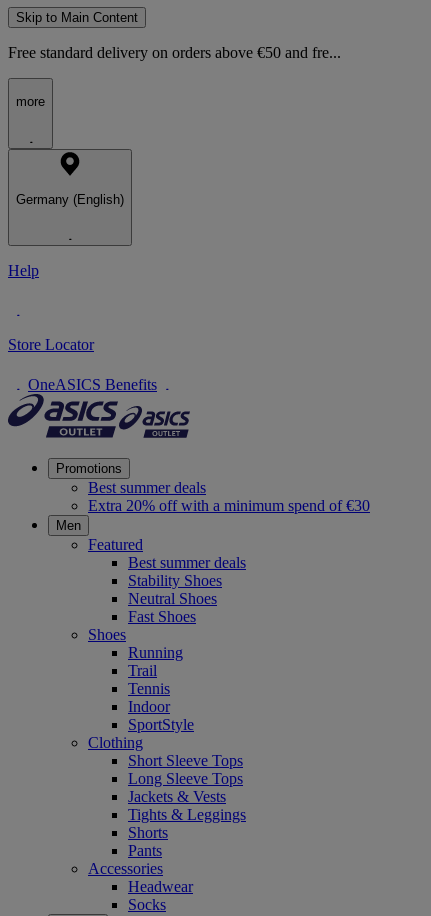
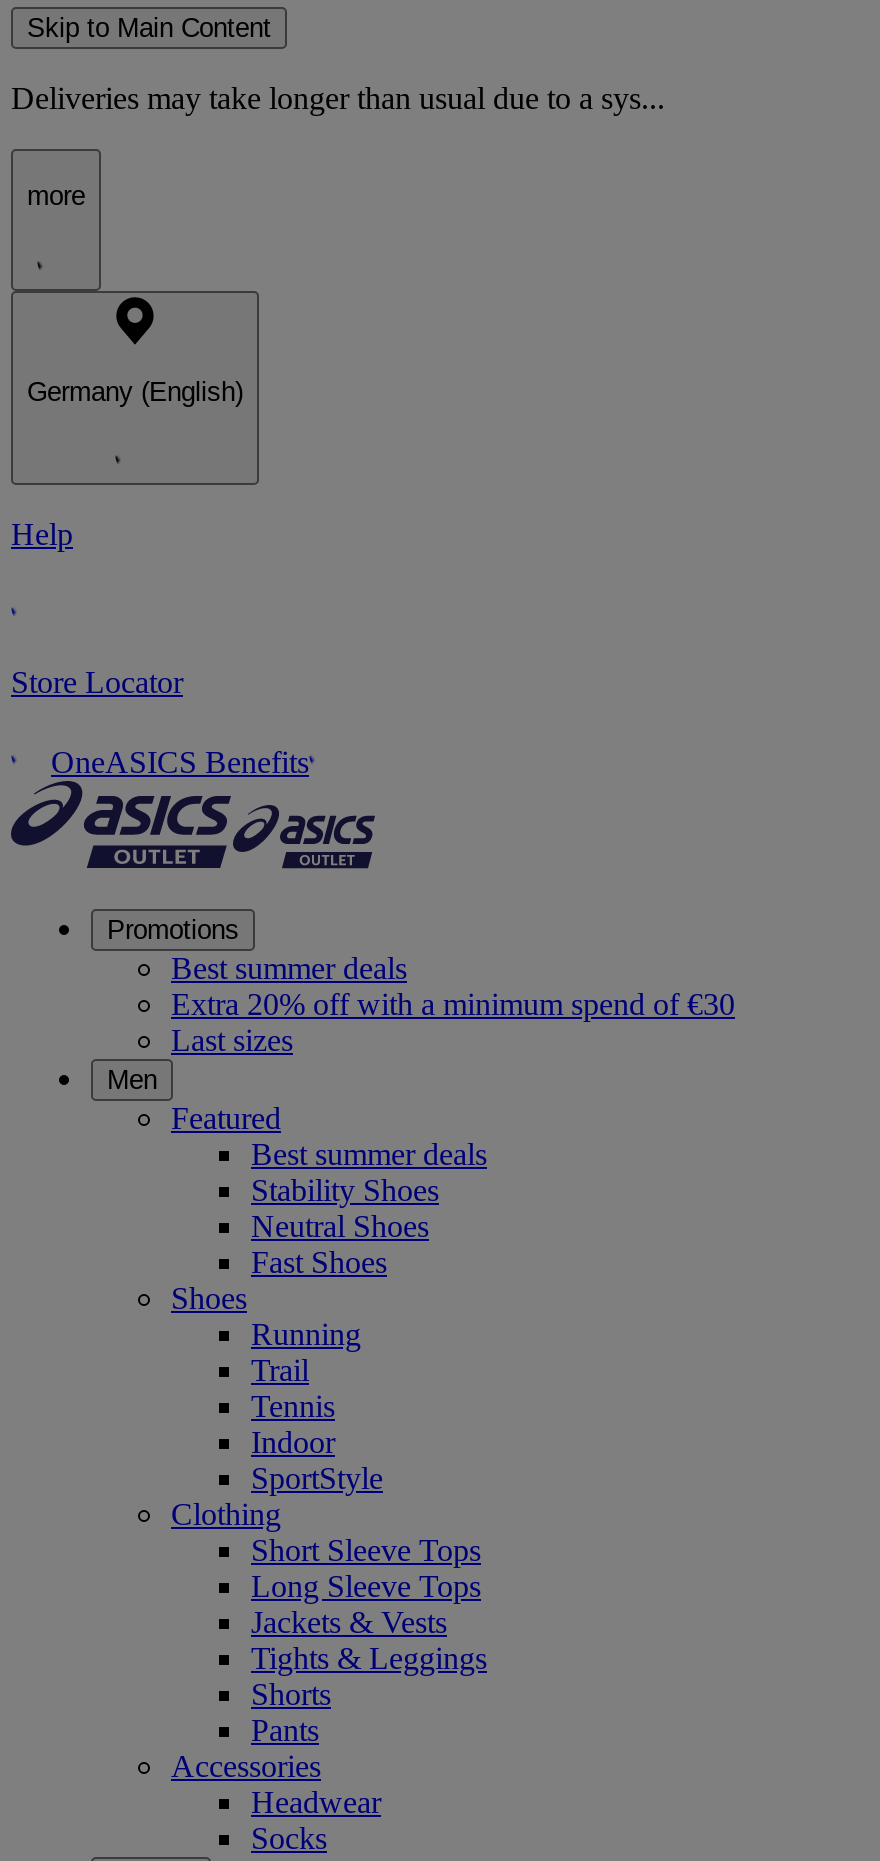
- Free standard delivery on orders above €50 and fre...
+ Deliveries may take longer than usual due to a sys...

+ Last sizes
